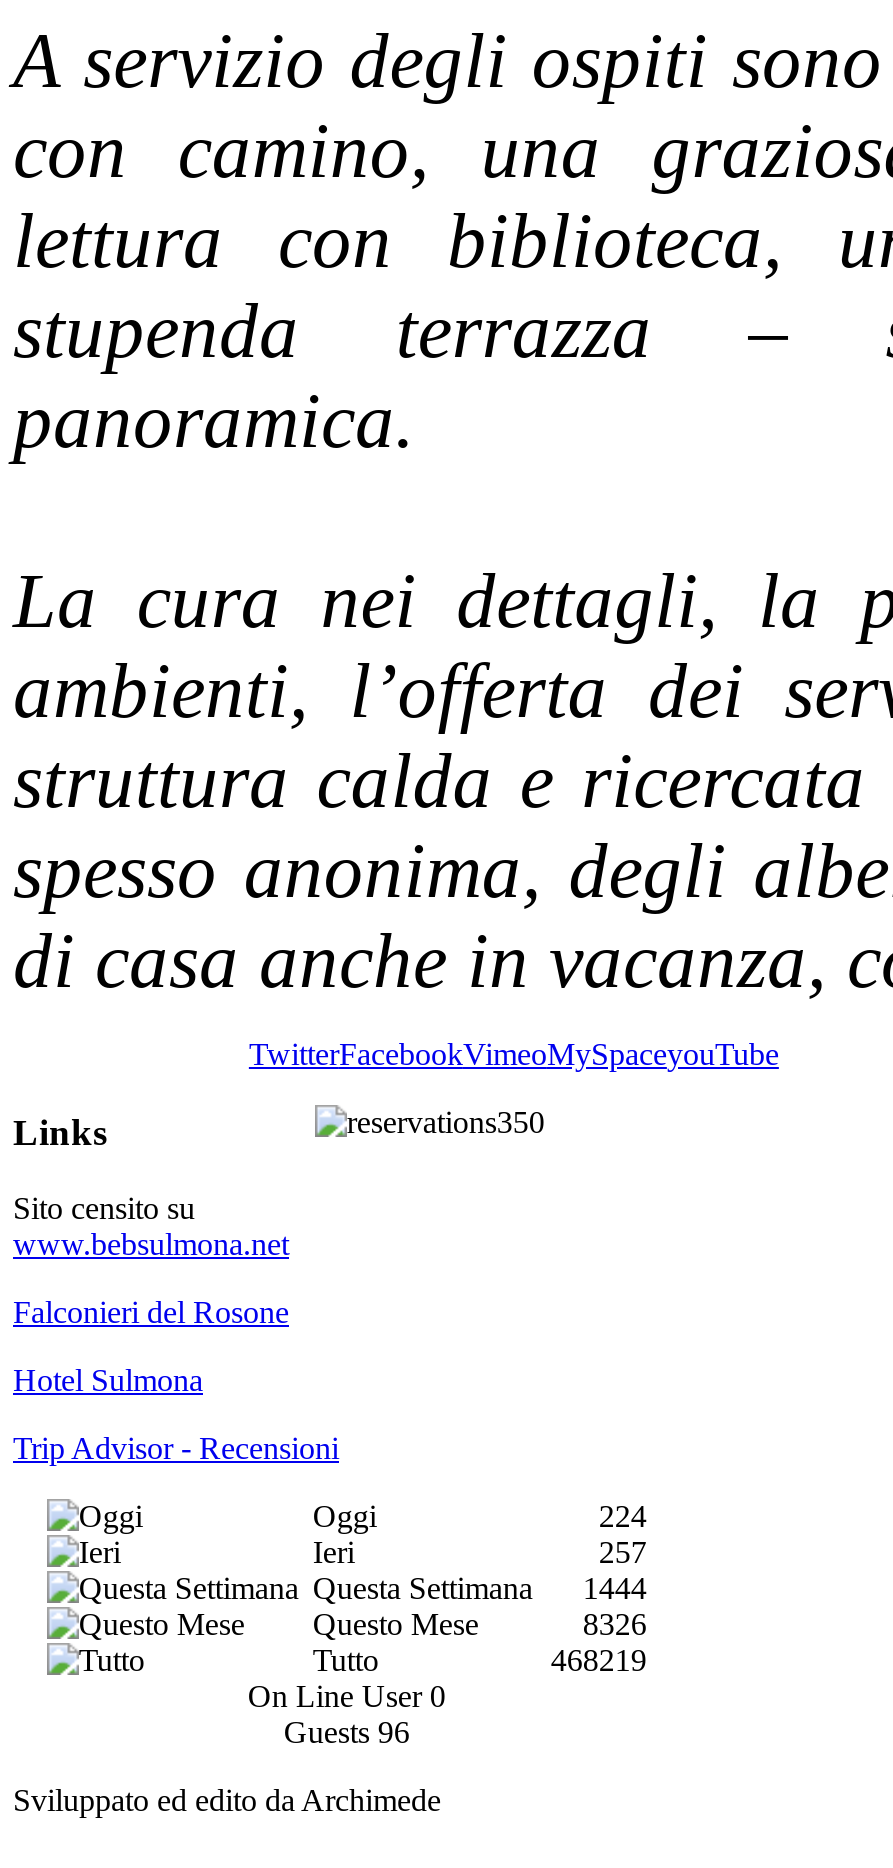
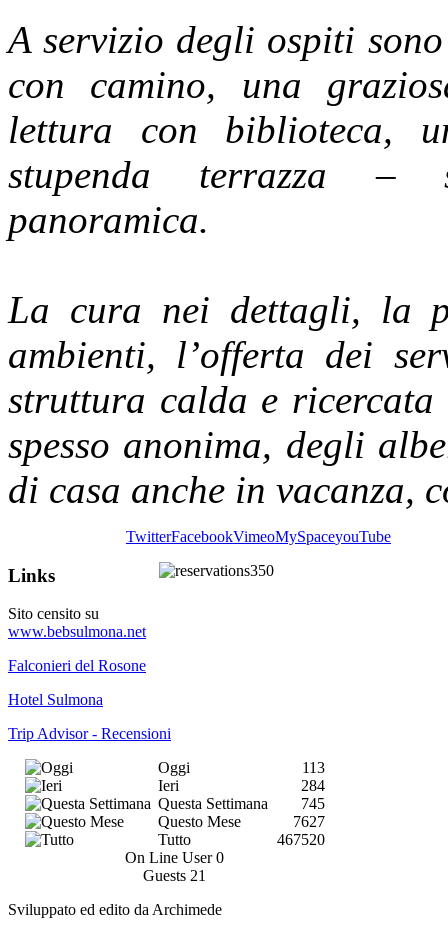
- 224
+ 113

- 257
+ 284

- Questa Settimana 1444
+ Questa Settimana 745

- 8326
+ 7627

- 468219
+ 467520

- Guests 96
+ Guests 21
